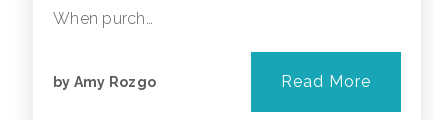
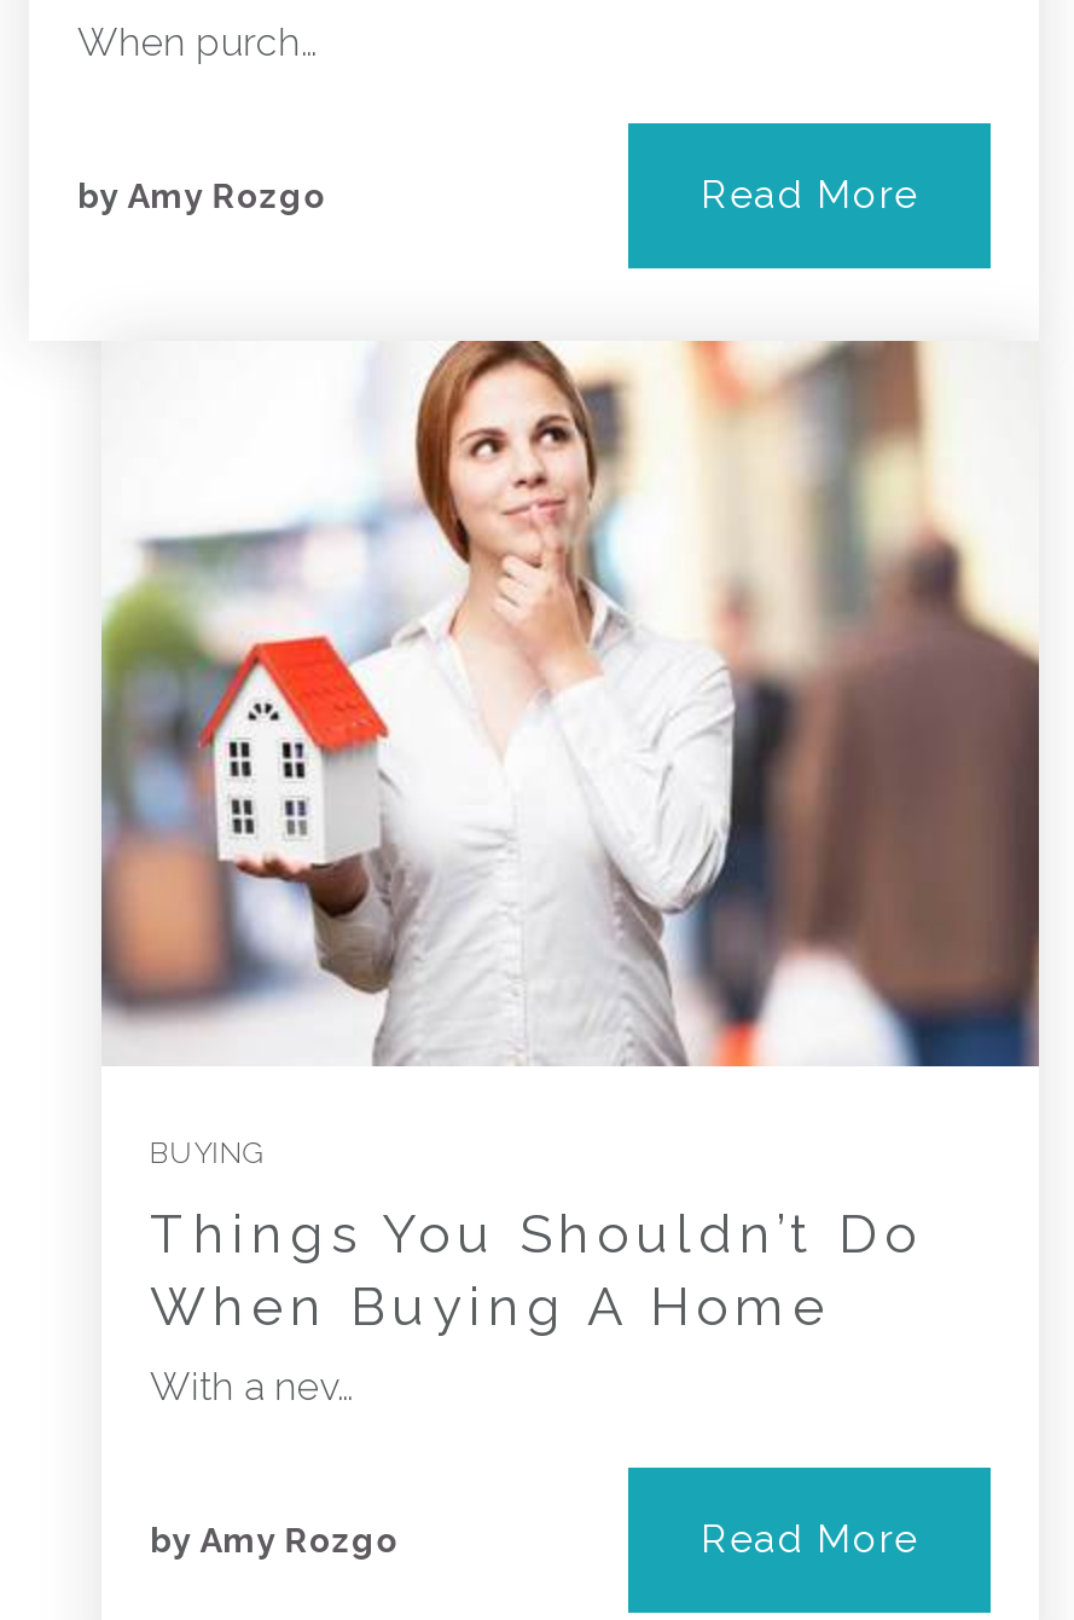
+ by Amy Rozgo
+ Read More

+ [image]
+ BUYING
+ Things You Shouldn’t Do
+ When Buying A Home
+ With a nev…
